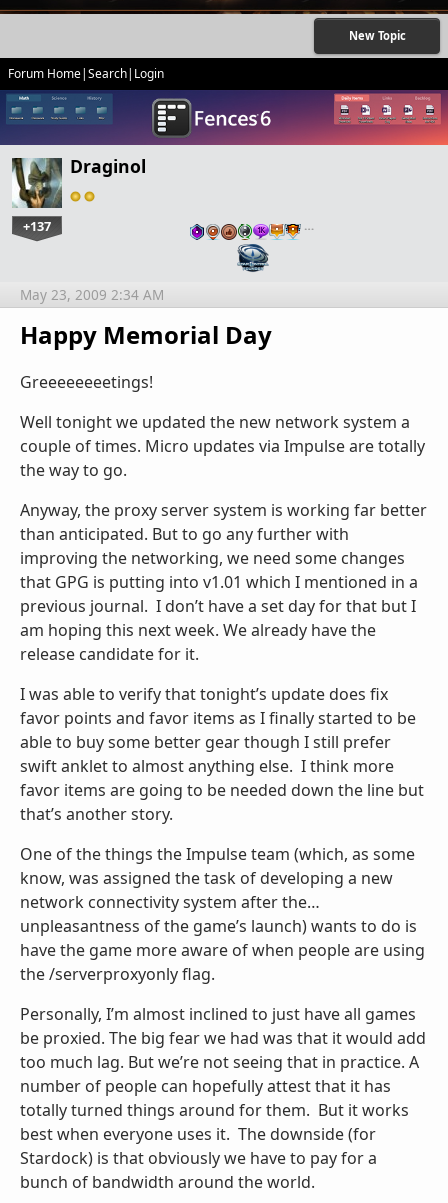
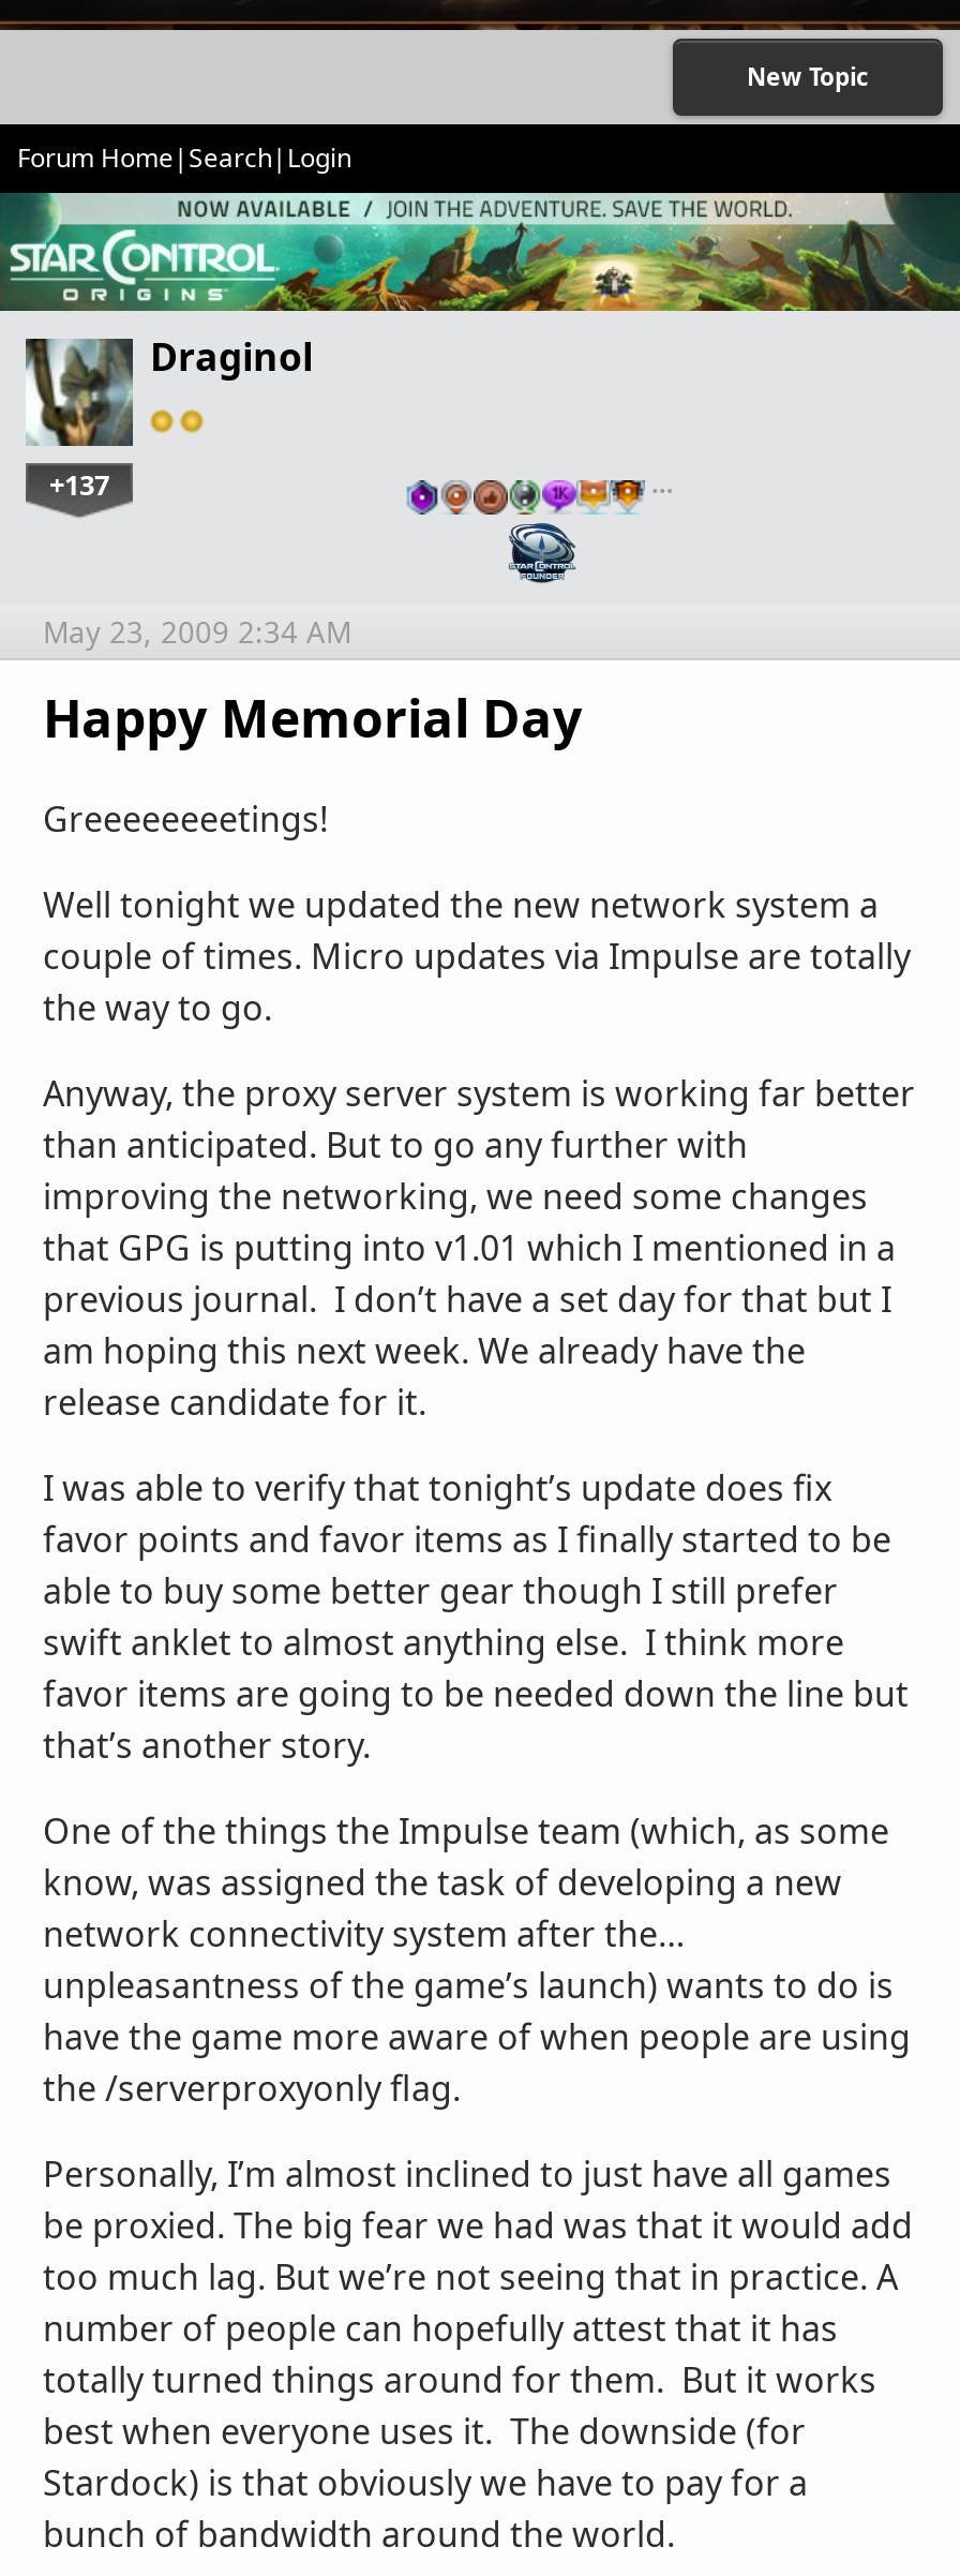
- [image]
+ [image]
